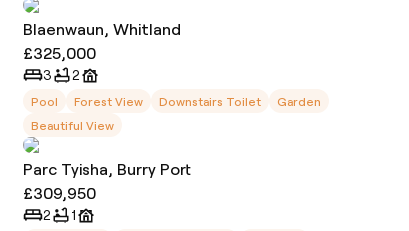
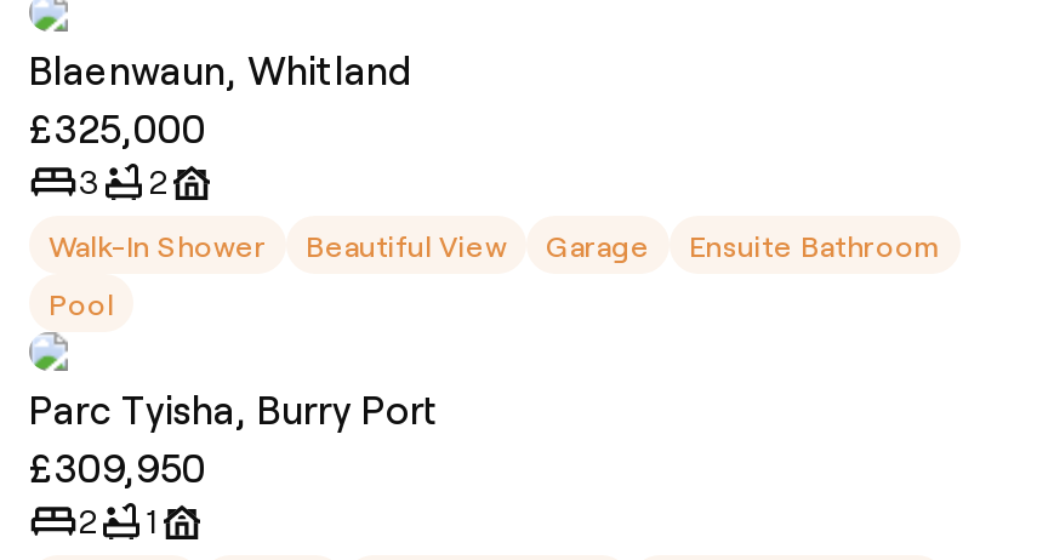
+ Walk-In Shower
+ Garage
+ Ensuite Bathroom

moved down: Pool

- Forest View
- Downstairs Toilet
- Garden

moved up: Beautiful View
